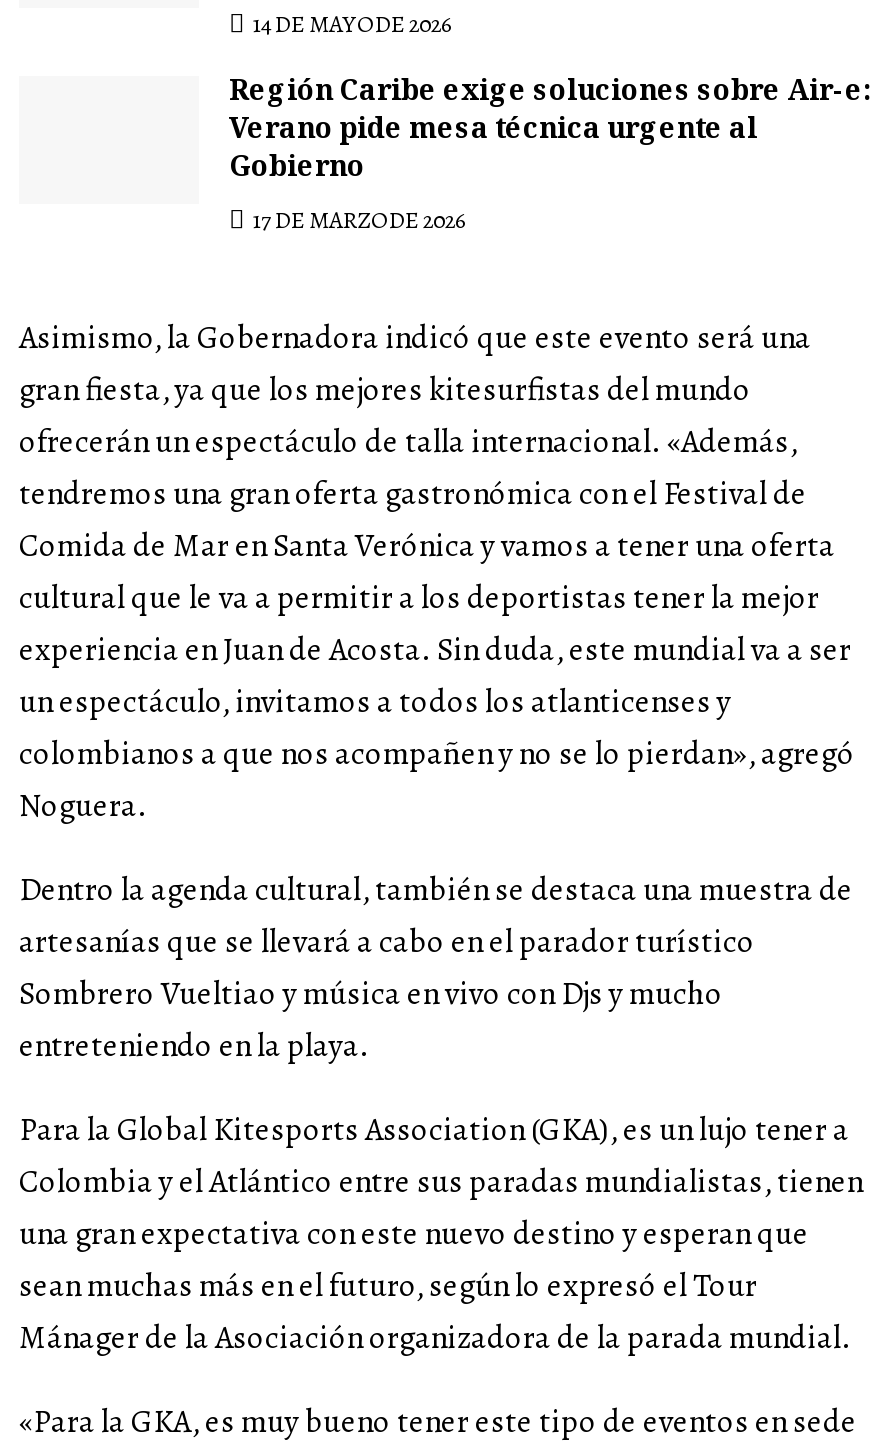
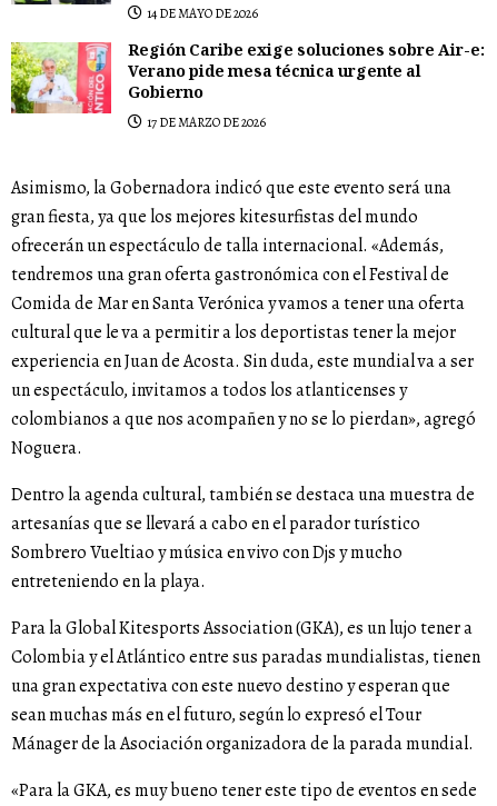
+ [image]
